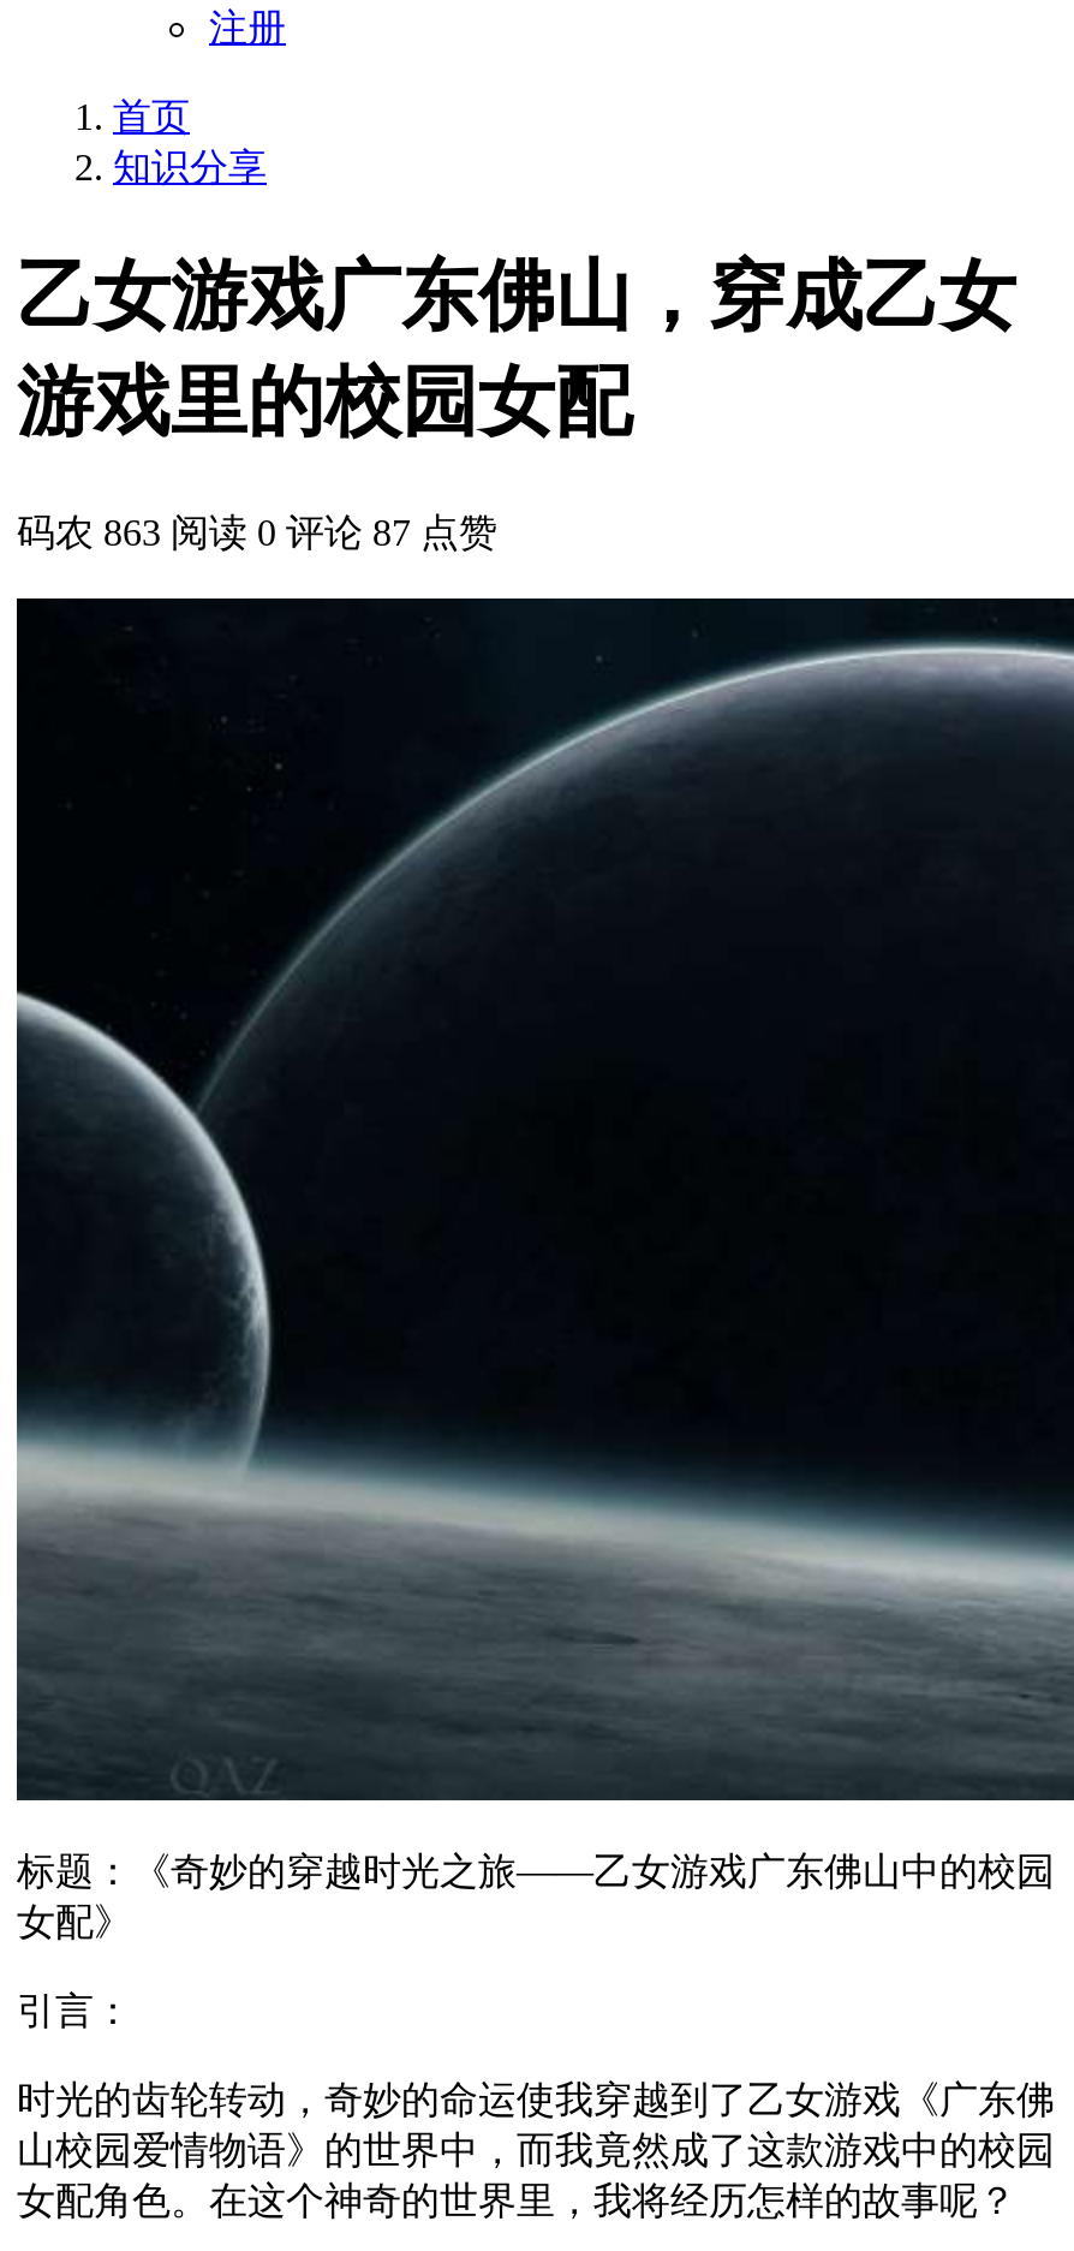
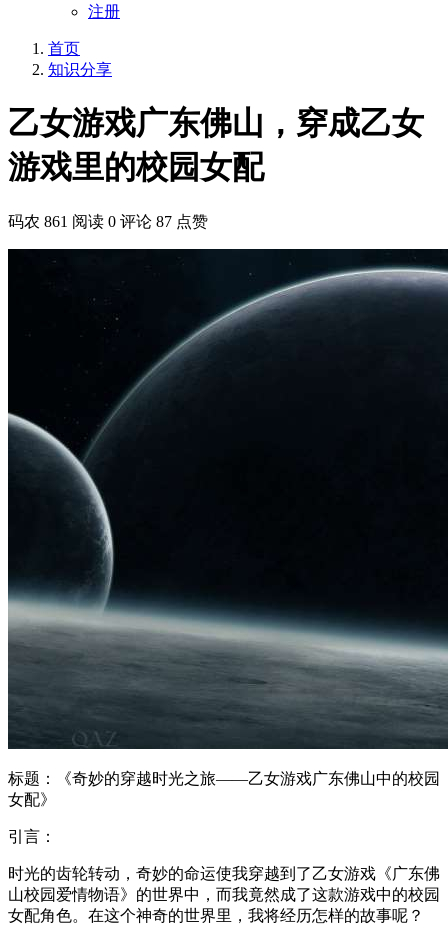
- 码农863 阅读0 评论87 点赞
+ 码农861 阅读0 评论87 点赞
